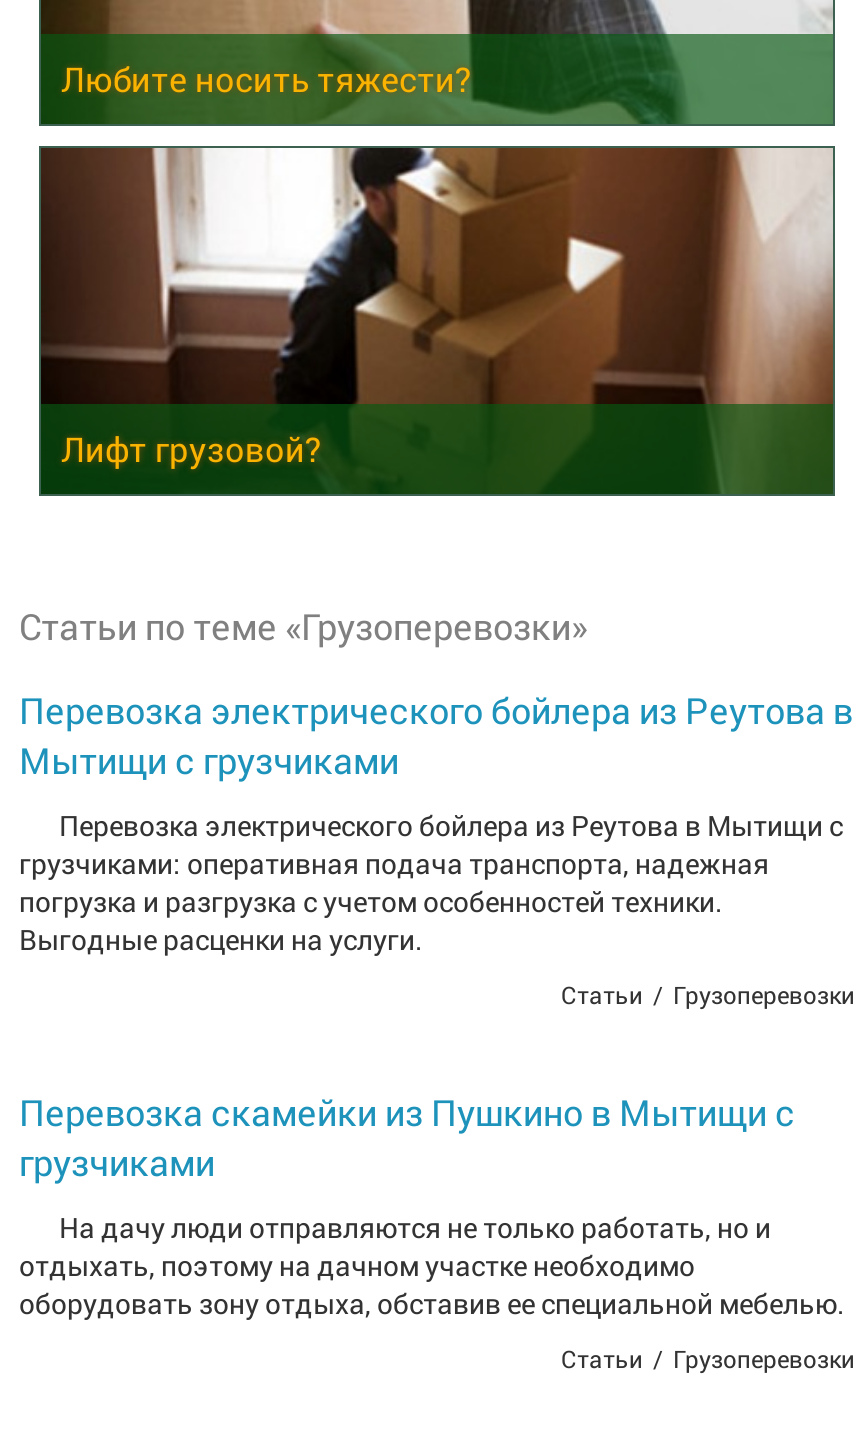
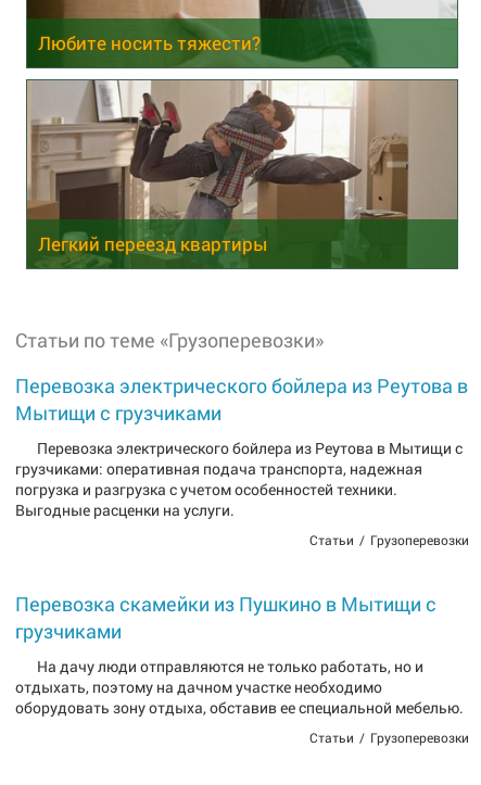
- [image]
- Лифт грузовой?
+ [image]
+ Легкий переезд квартиры
